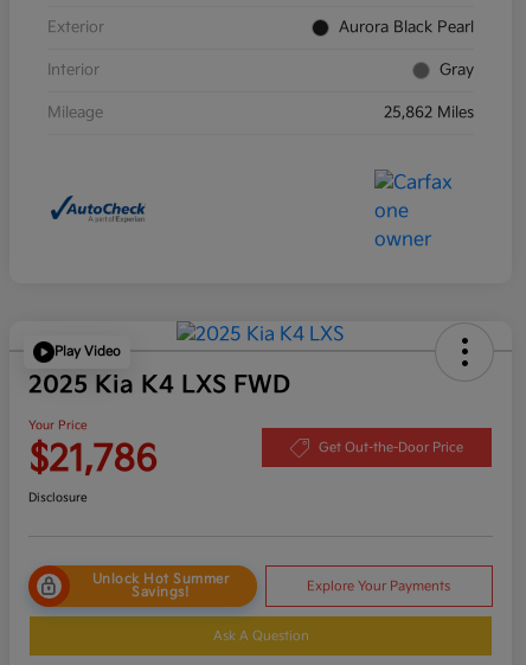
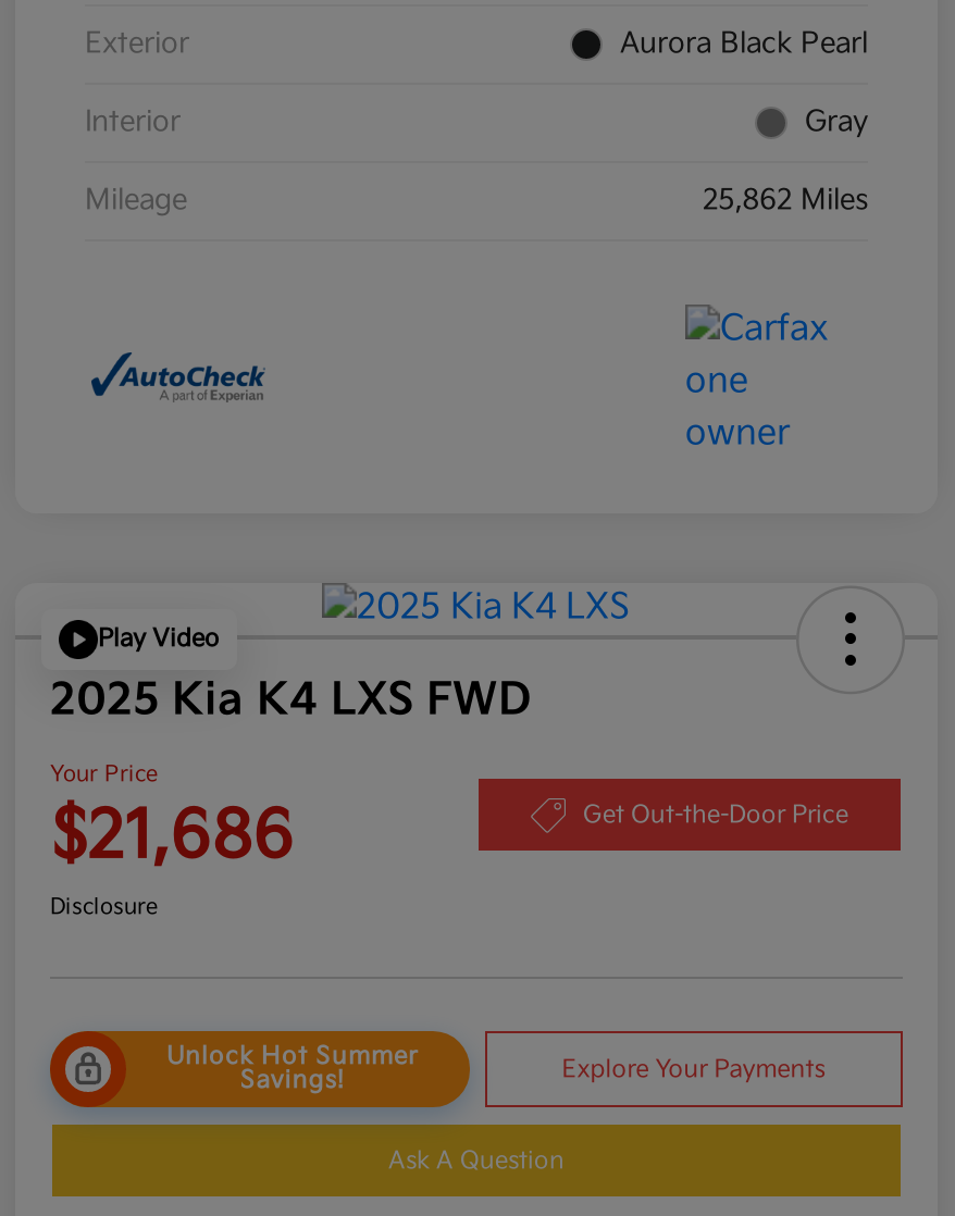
- $21,786
+ $21,686
